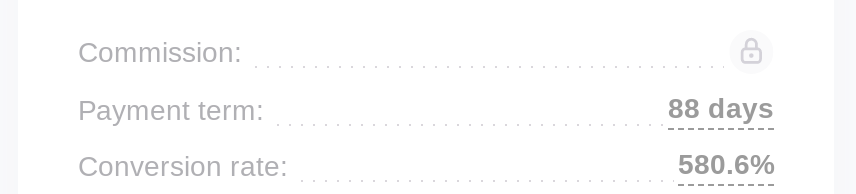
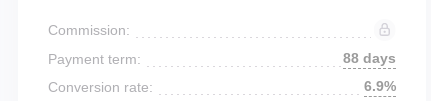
- 580.6%
+ 6.9%
